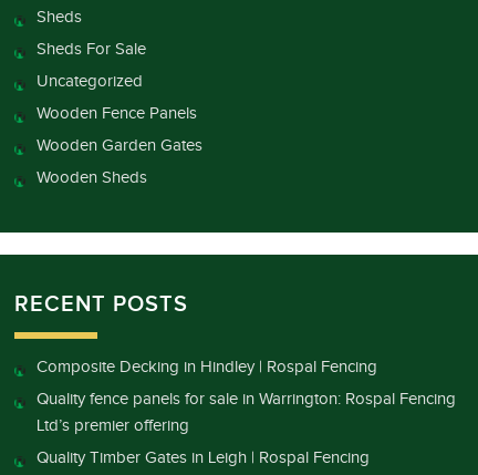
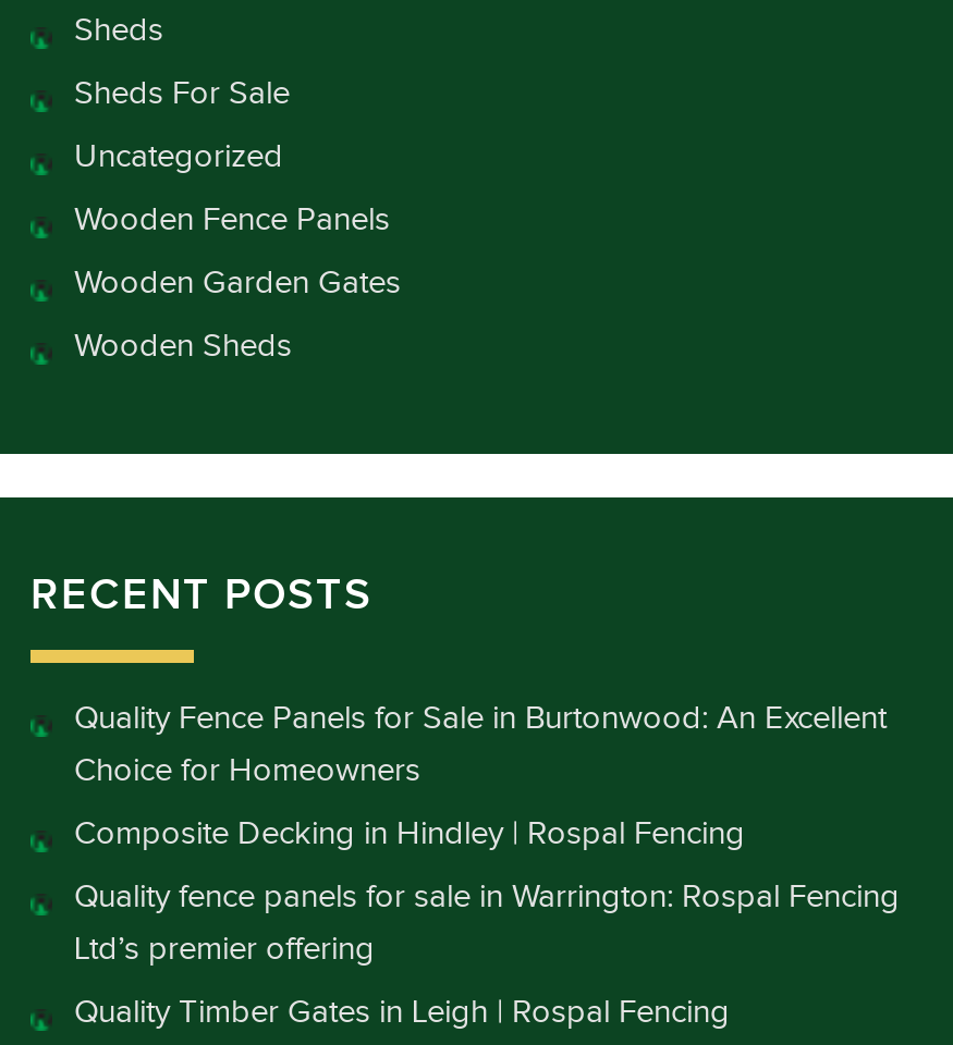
+ Quality Fence Panels for Sale in Burtonwood: An Excellent
+ Choice for Homeowners
